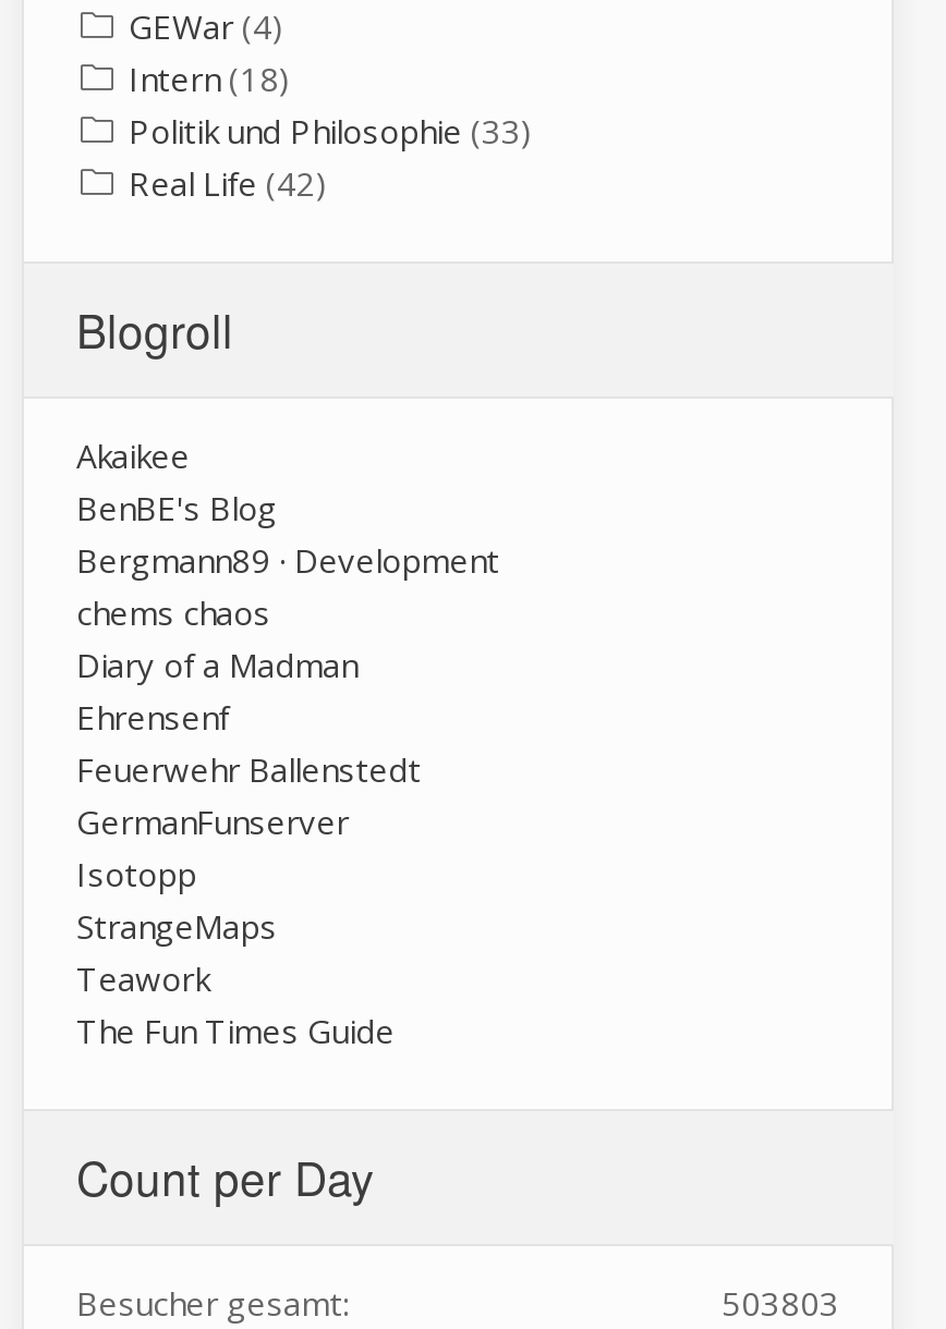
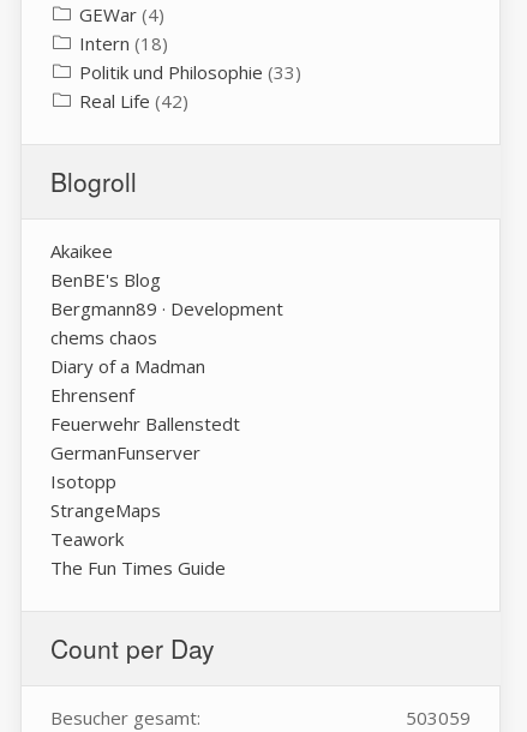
- 503803
+ 503059
